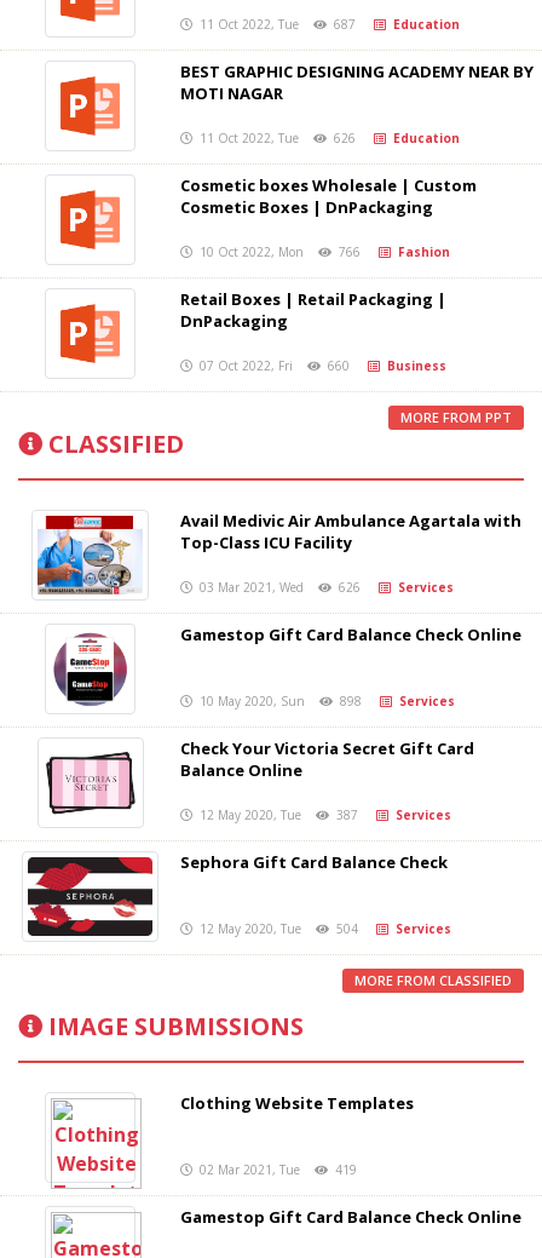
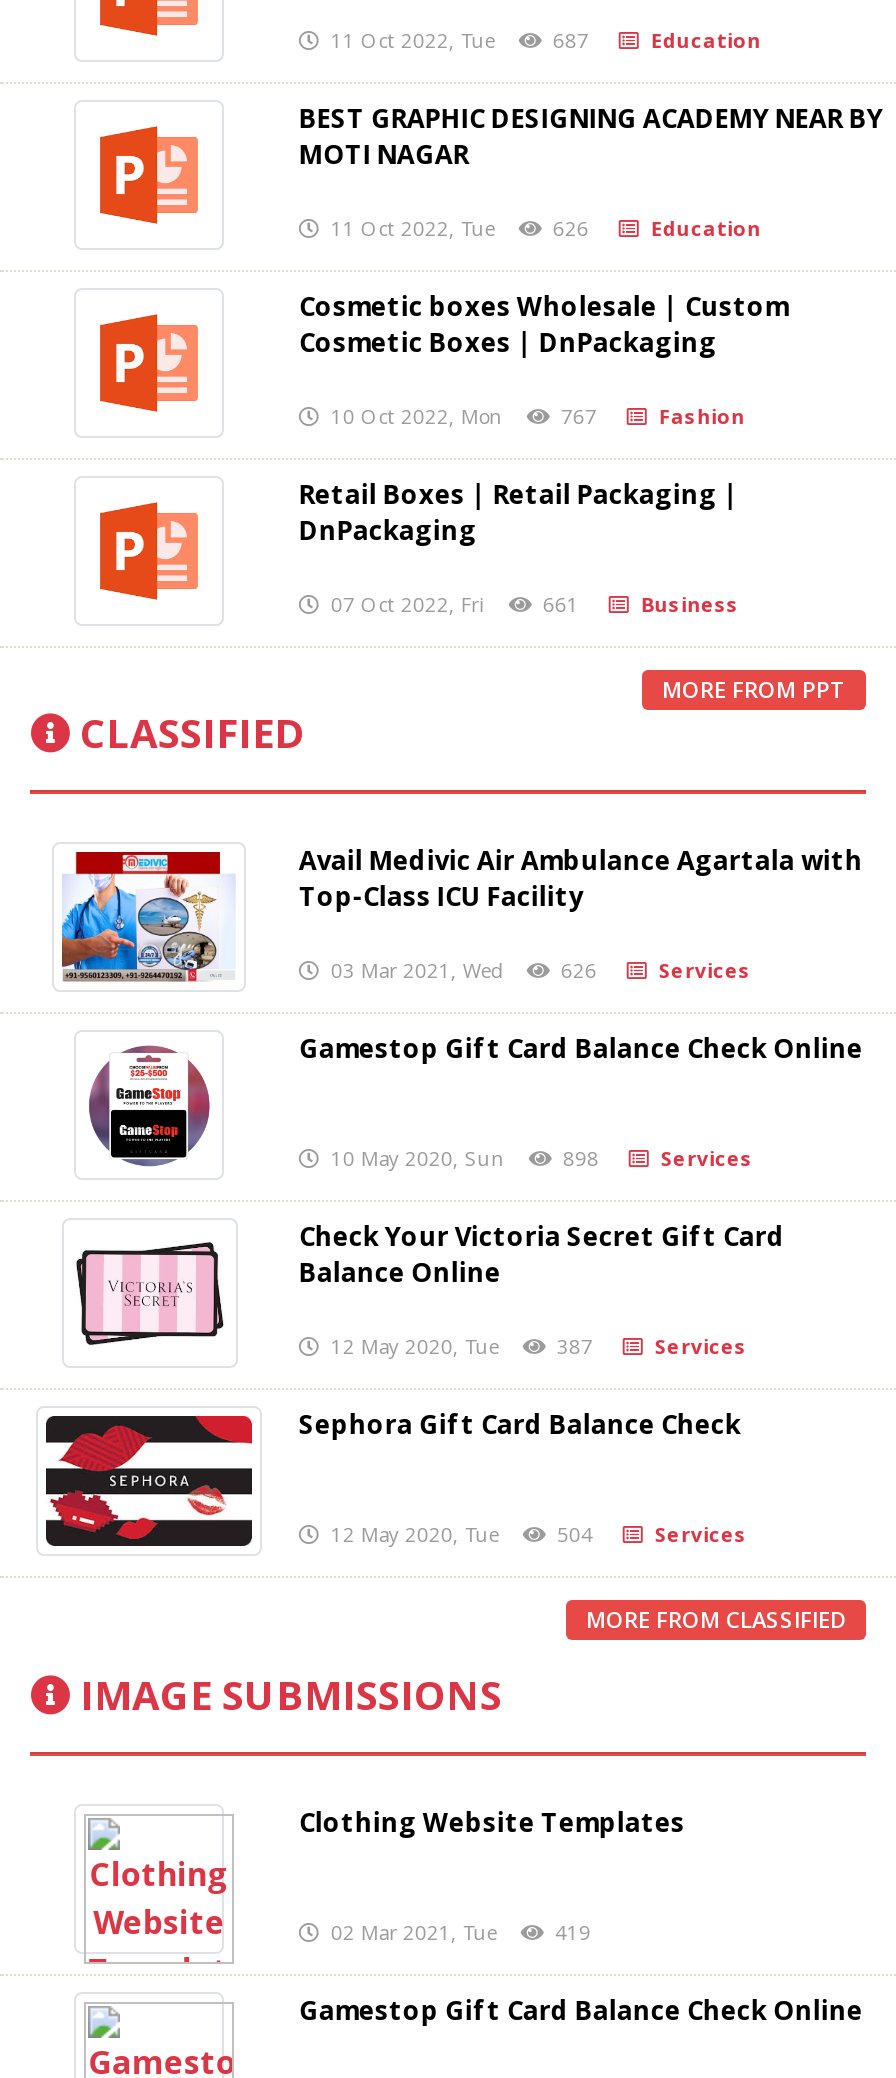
- 10 Oct 2022, Mon 766 Fashion
+ 10 Oct 2022, Mon 767 Fashion

- 07 Oct 2022, Fri 660 Business
+ 07 Oct 2022, Fri 661 Business
